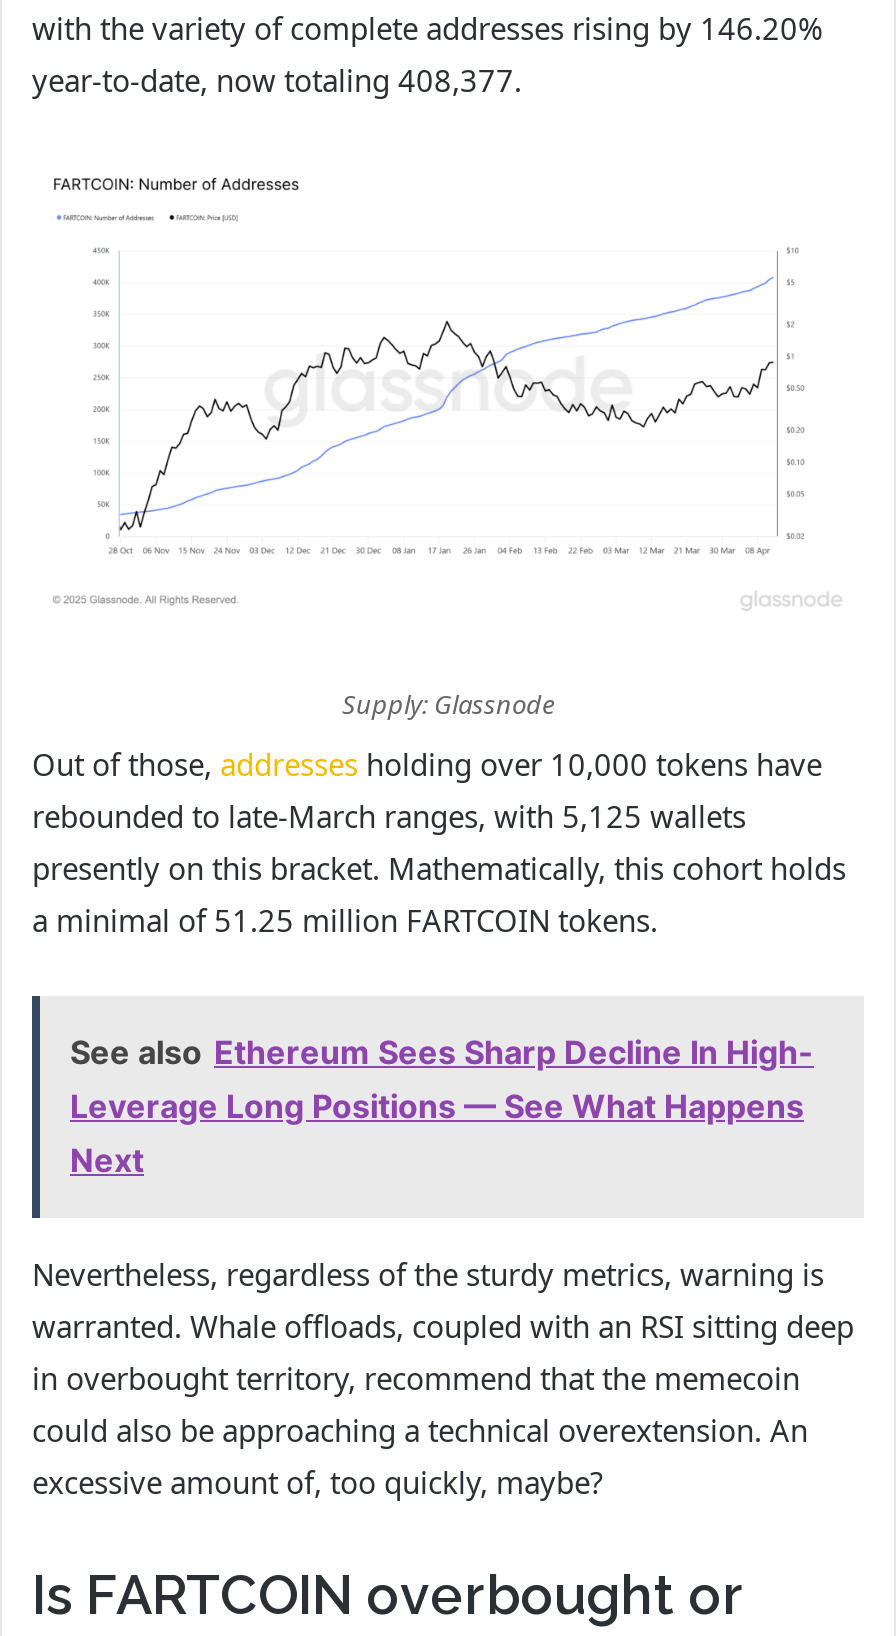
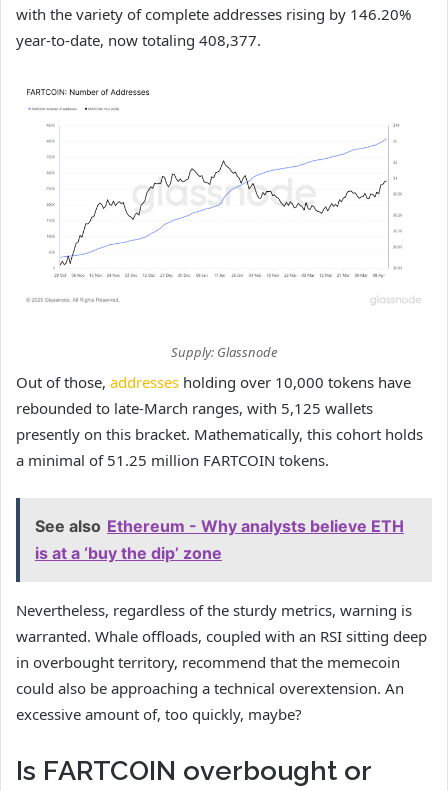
- See also Ethereum Sees Sharp Decline In High-
- Leverage Long Positions — See What Happens
- Next
+ See also Ethereum - Why analysts believe ETH
+ is at a ‘buy the dip’ zone
